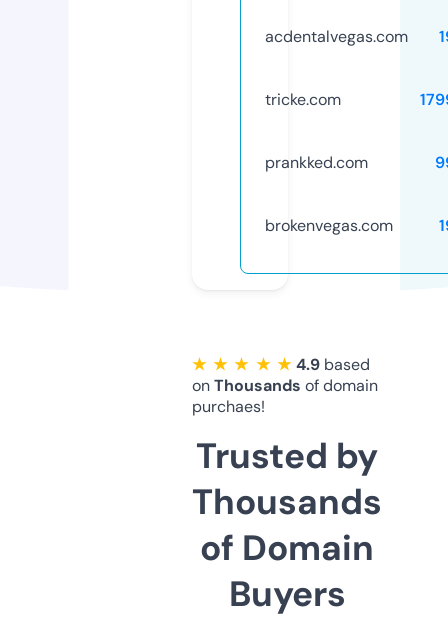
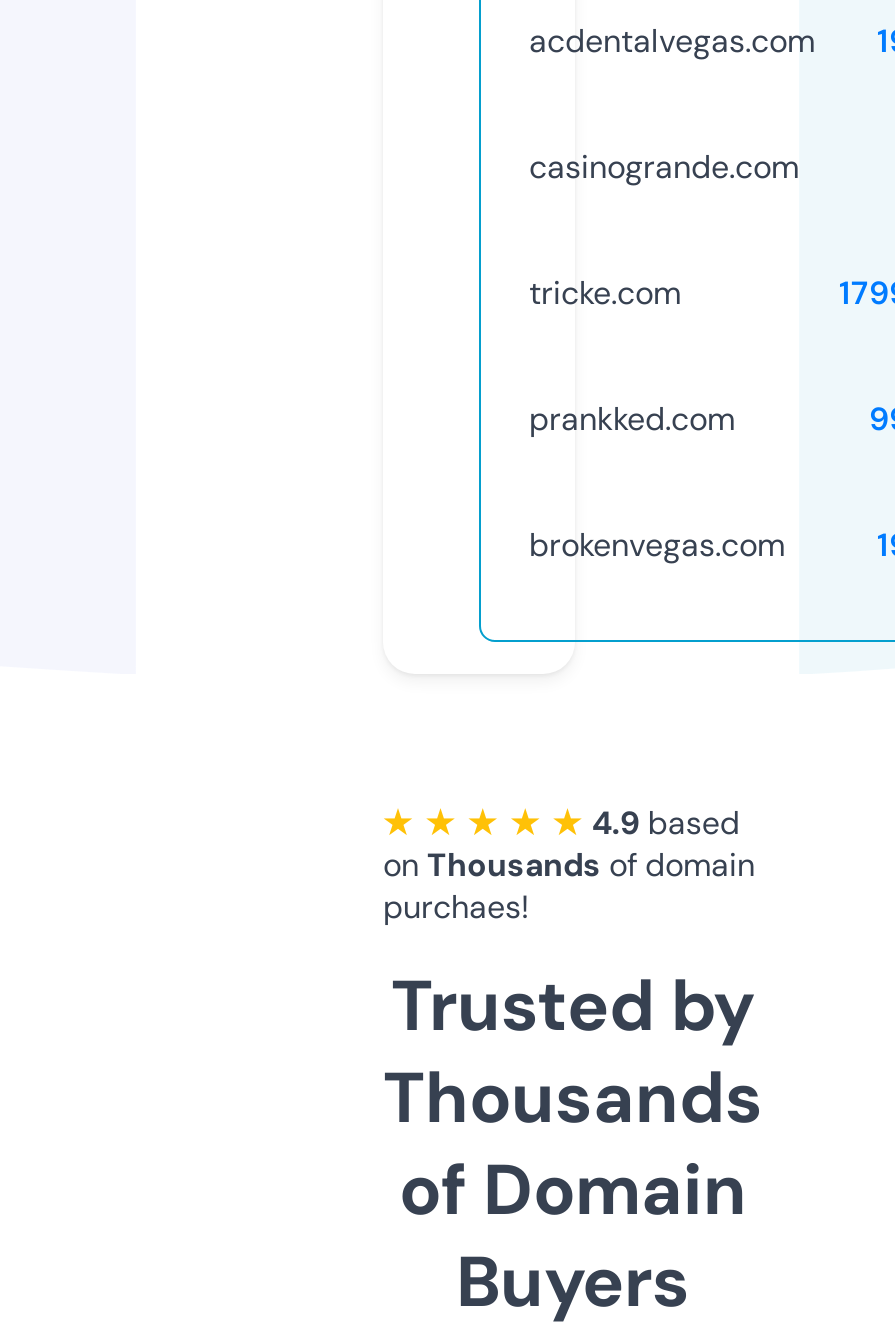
+ casinogrande.com
